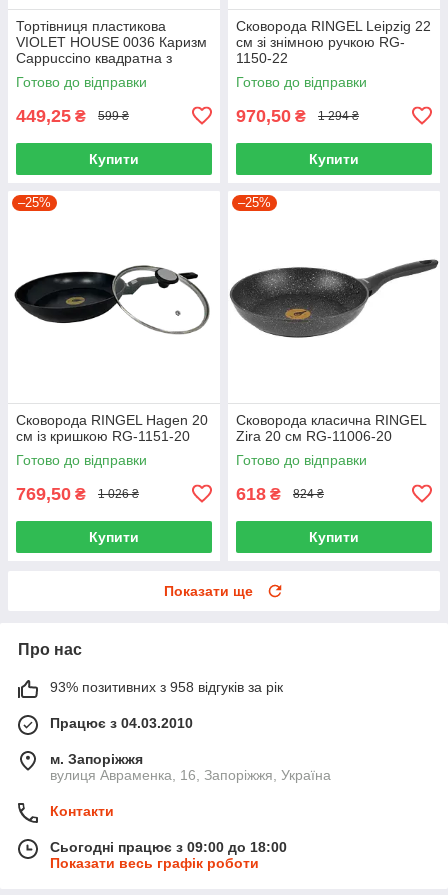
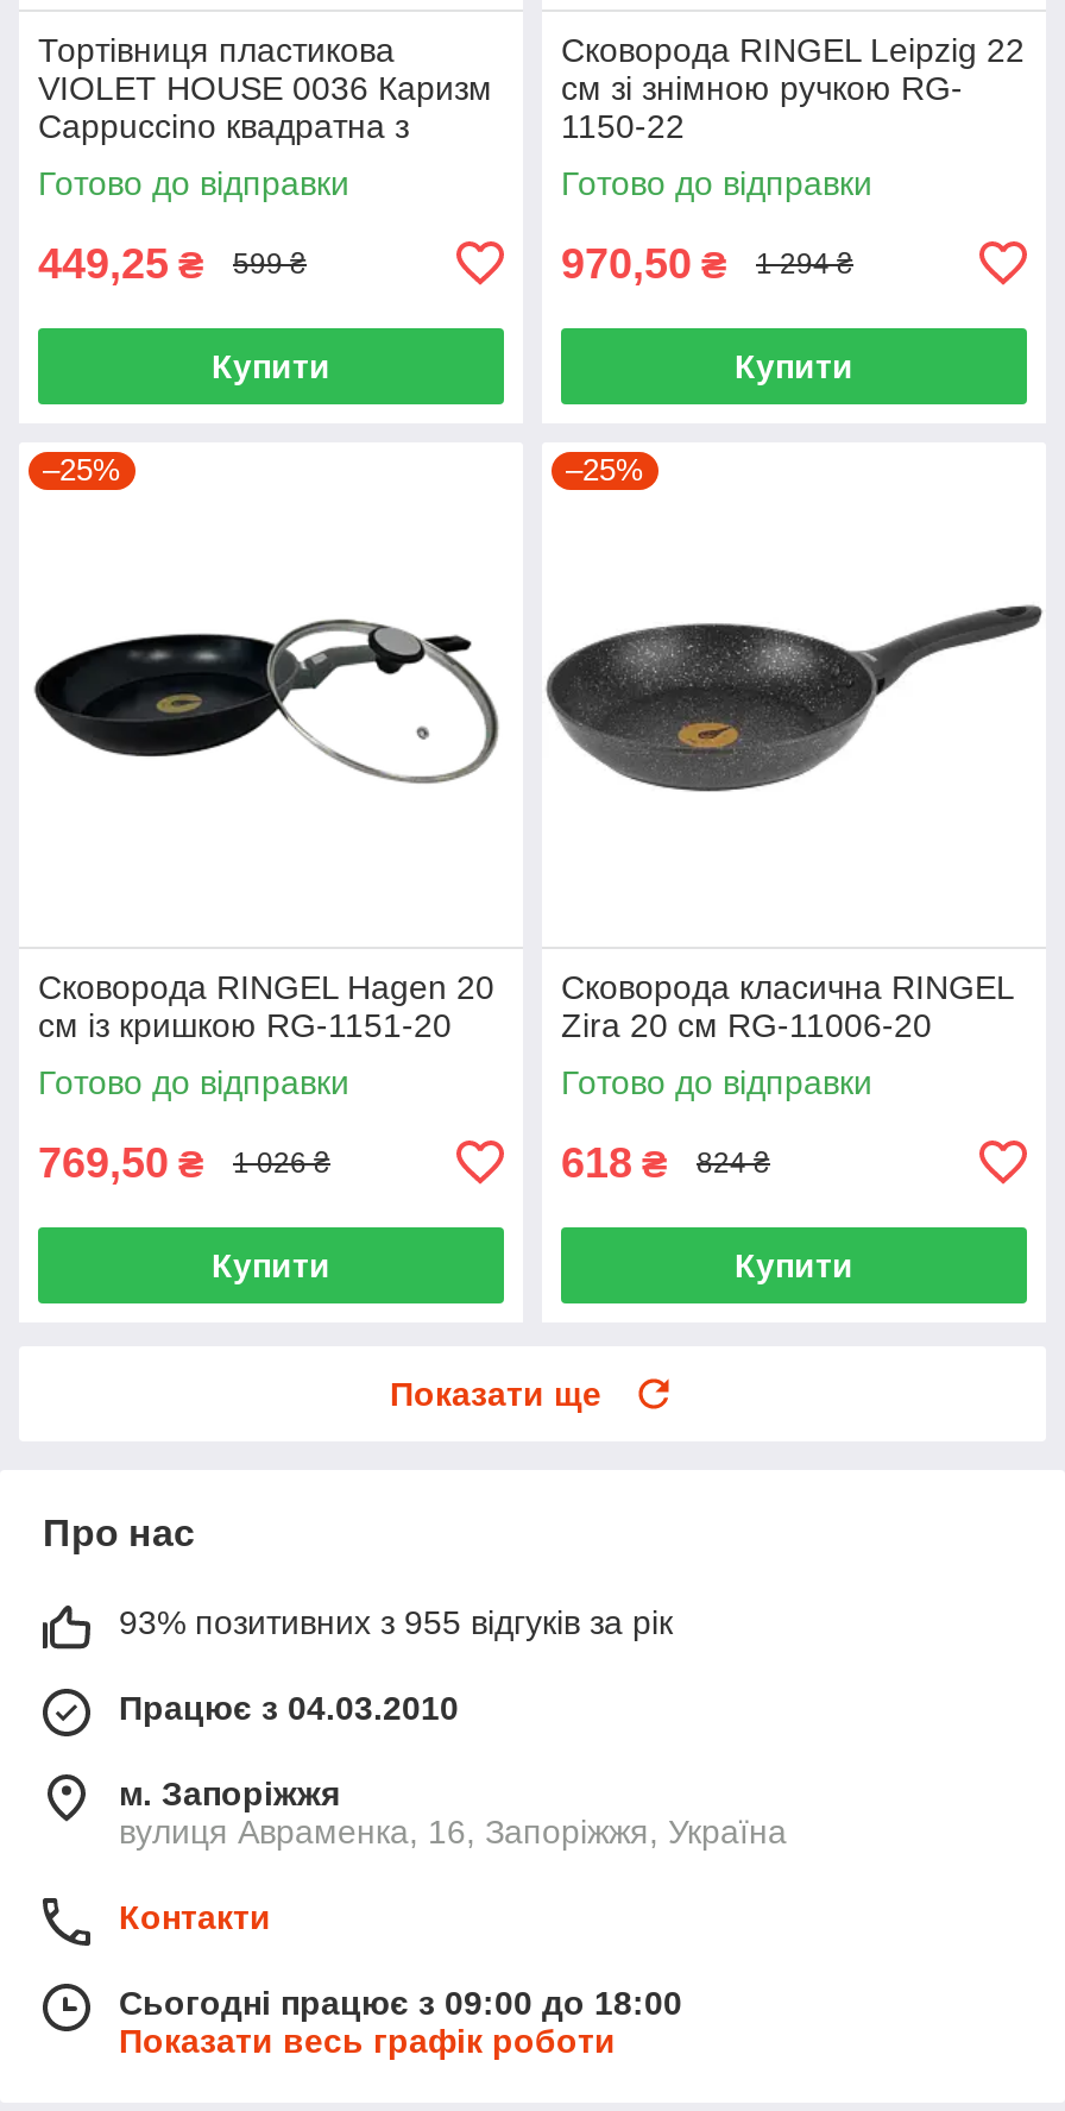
- 93% позитивних з 958 відгуків за рік
+ 93% позитивних з 955 відгуків за рік
